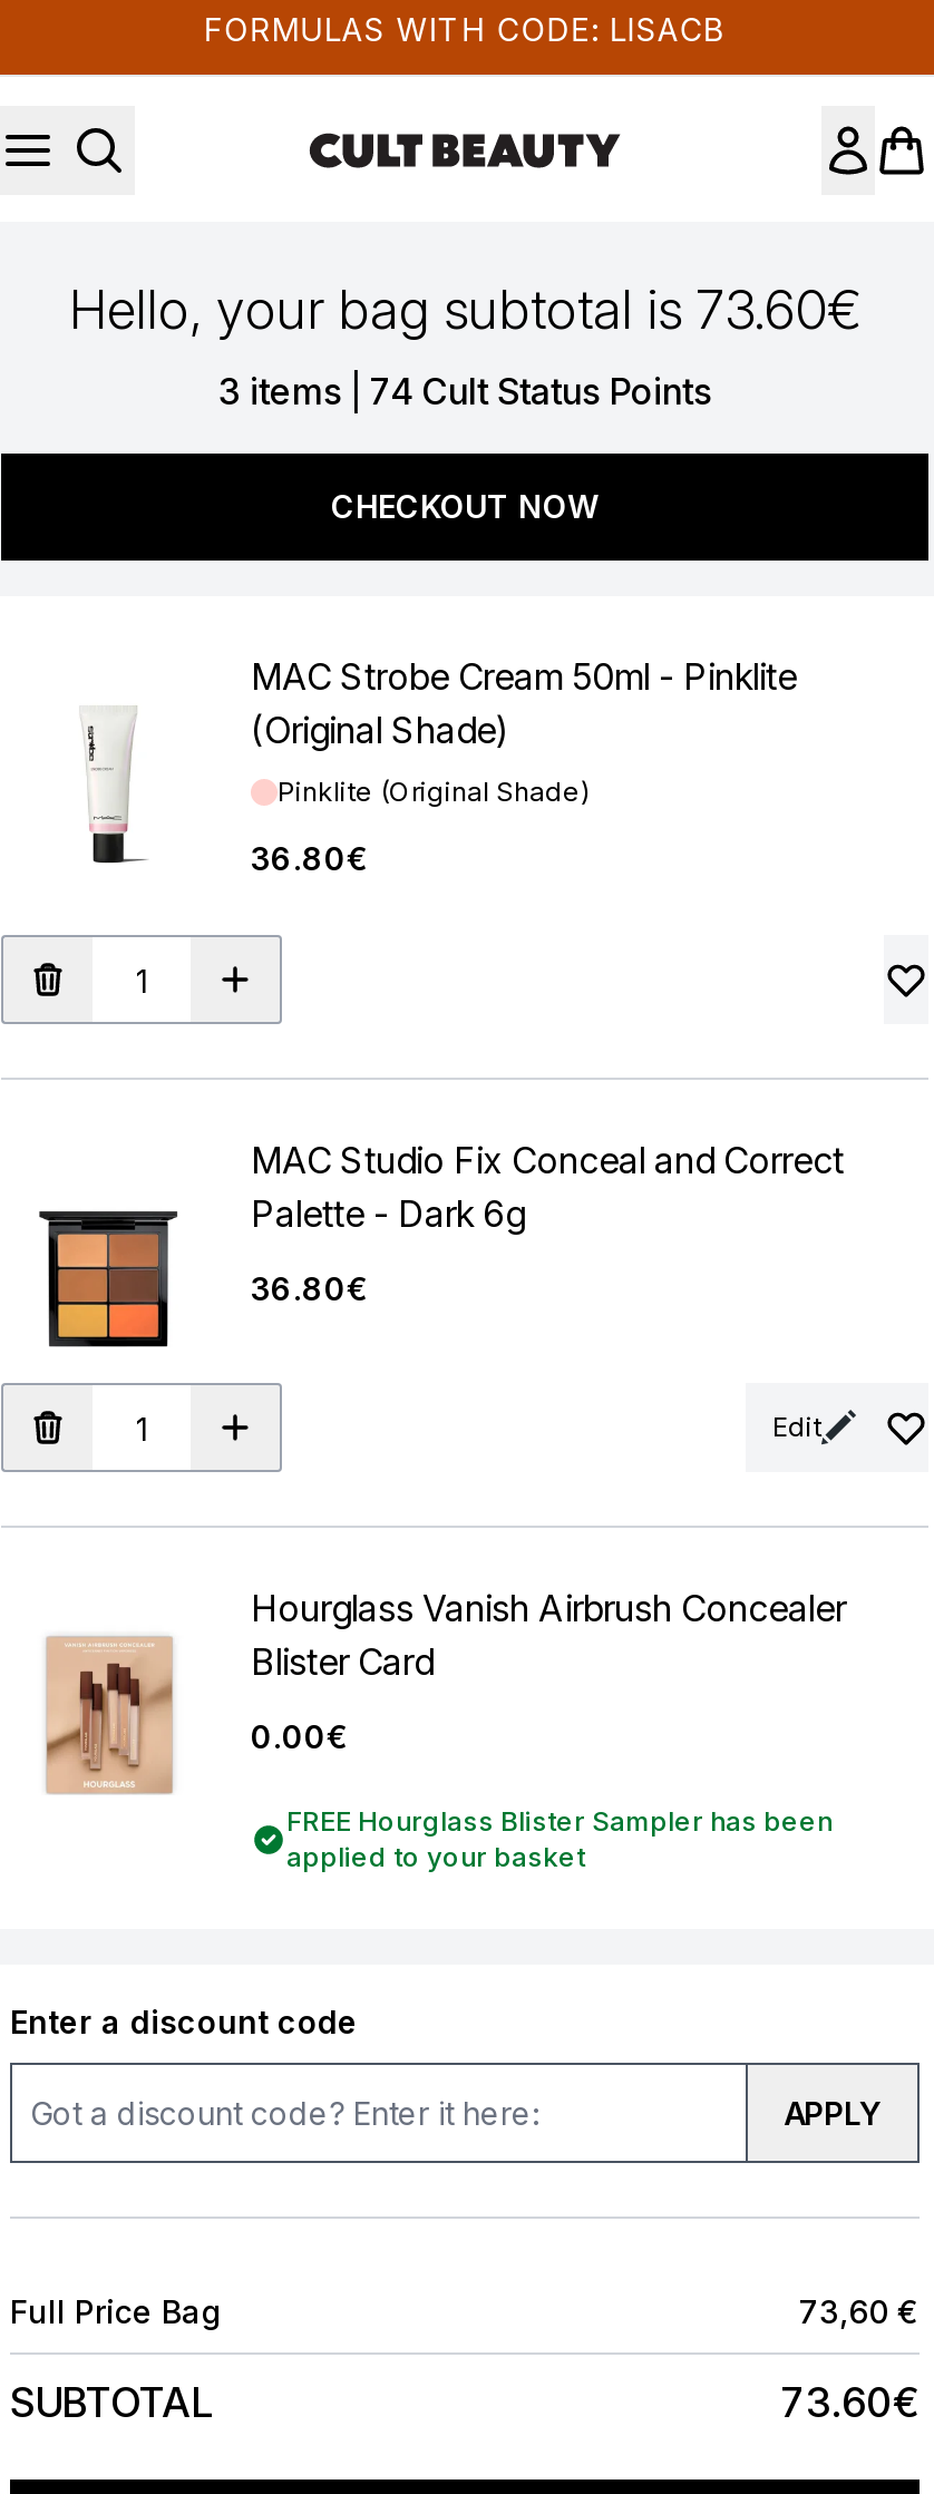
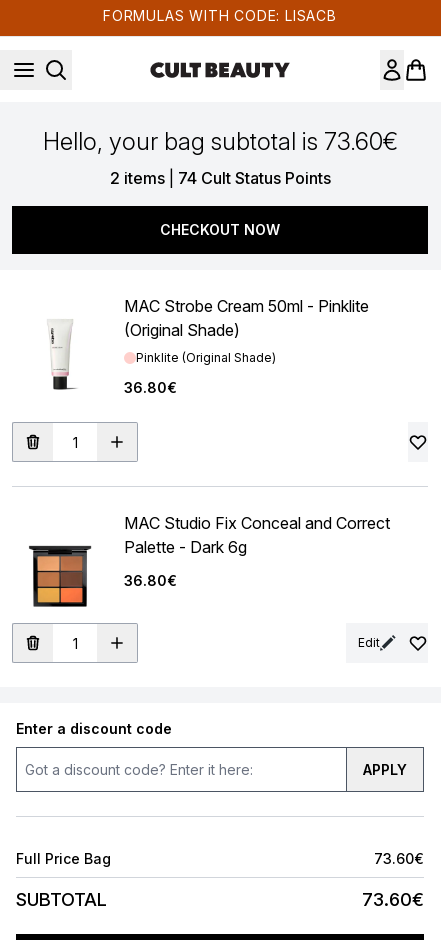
- 3 items,
+ 2 items,

- [image]
- Hourglass Vanish Airbrush Concealer
- Blister Card
- 0.00€
- FREE Hourglass Blister Sampler has been
- applied to your basket

- 73,60 €
+ 73.60€
